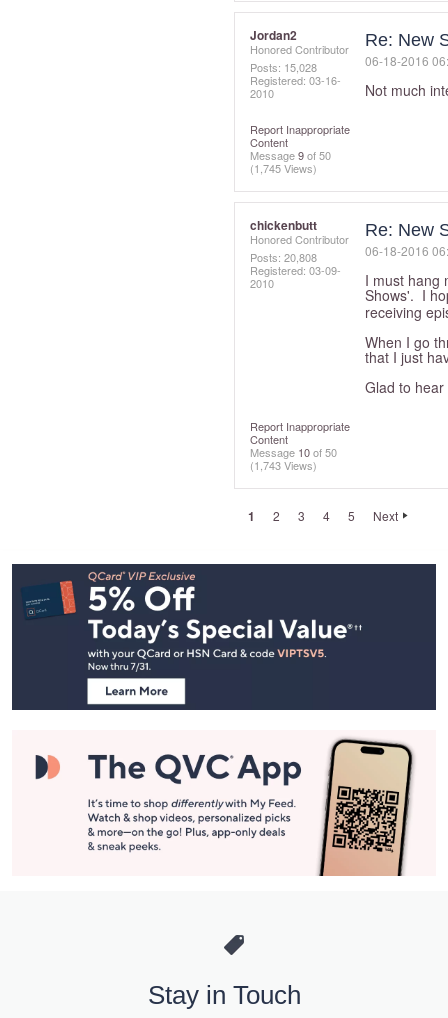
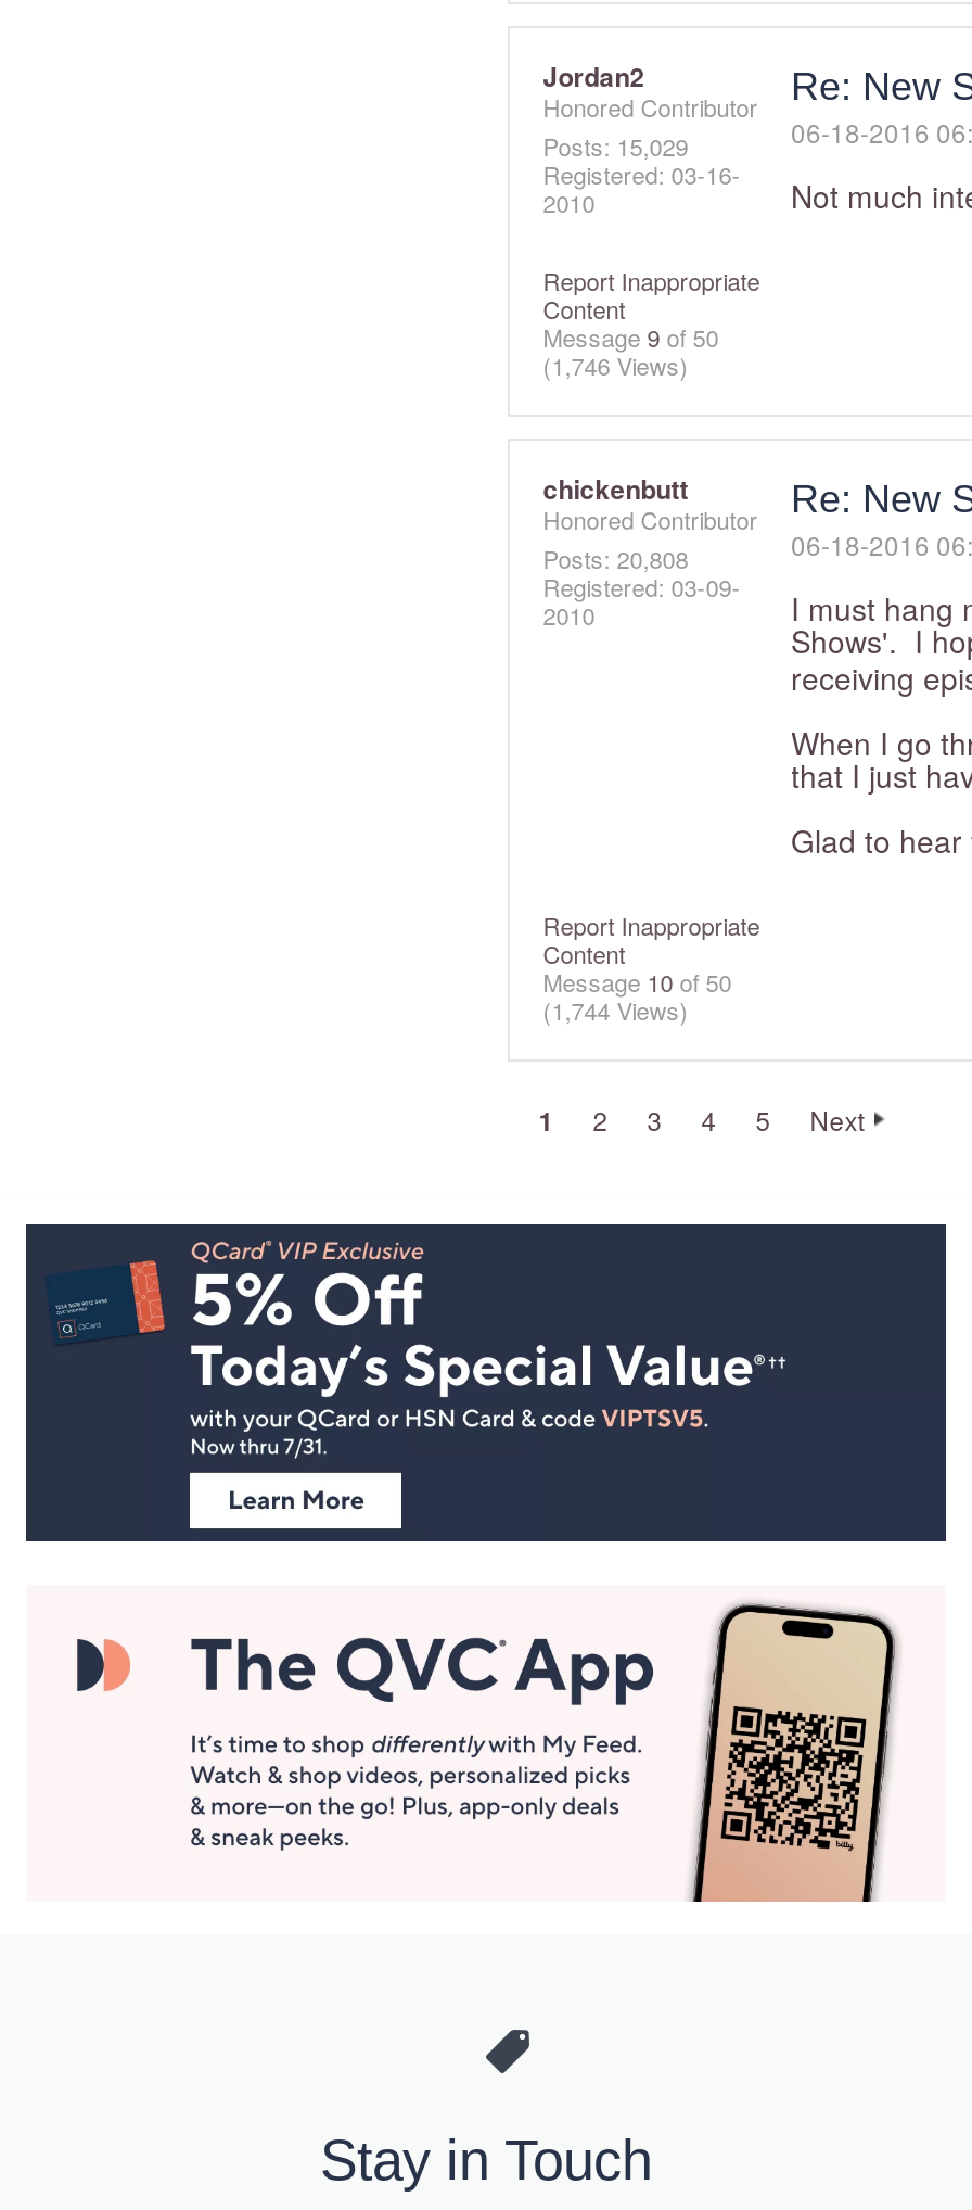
- Posts: 15,028
+ Posts: 15,029

- (1,745 Views)
+ (1,746 Views)

- (1,743 Views)
+ (1,744 Views)
